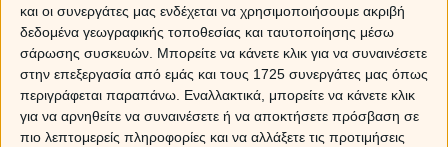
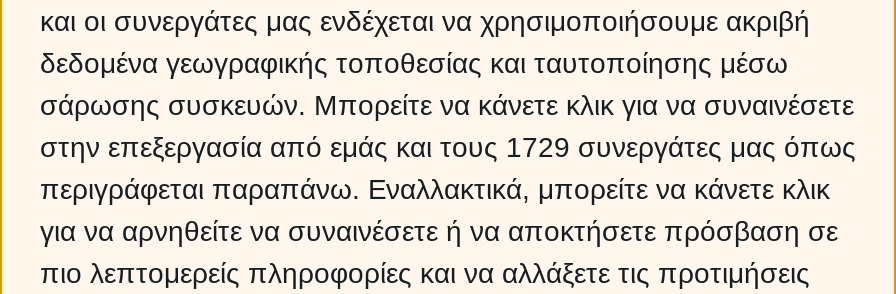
- στην επεξεργασία από εμάς και τους 1725 συνεργάτες μας όπως
+ στην επεξεργασία από εμάς και τους 1729 συνεργάτες μας όπως
